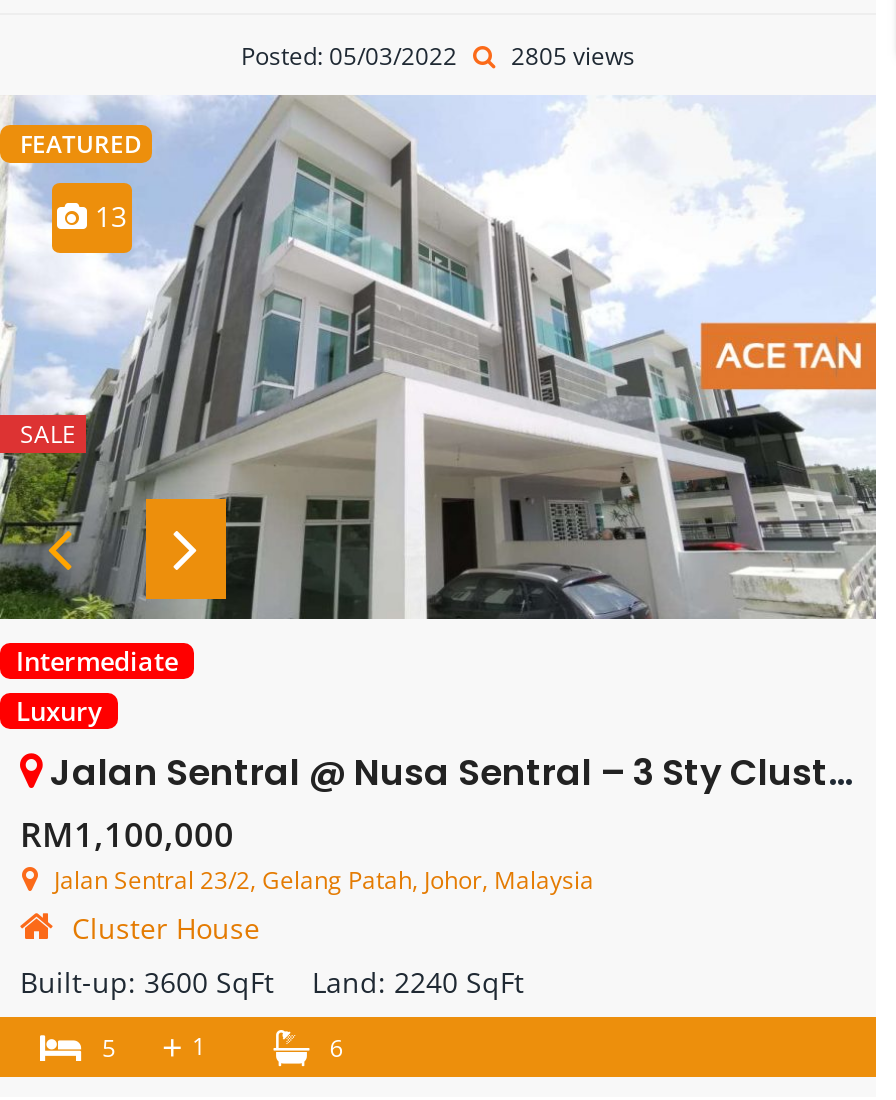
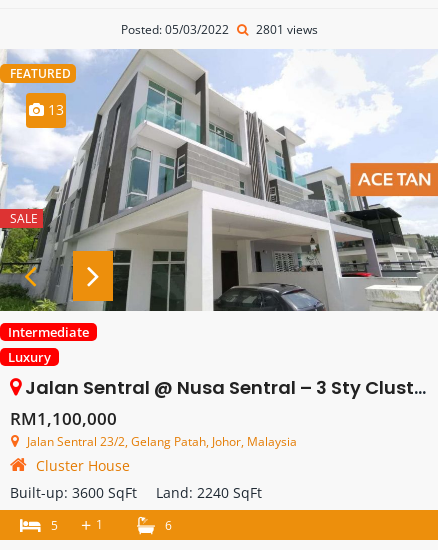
- Posted: 05/03/2022 2805 views
+ Posted: 05/03/2022 2801 views
